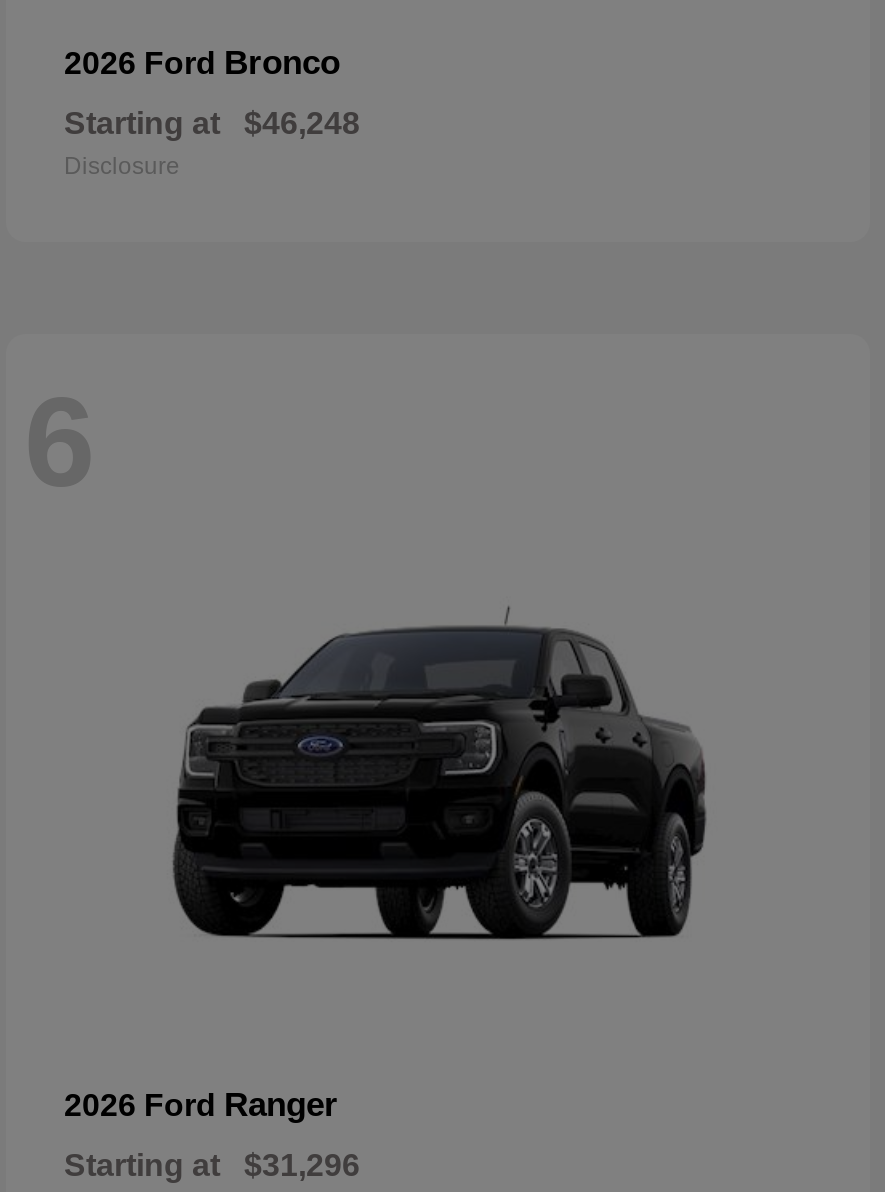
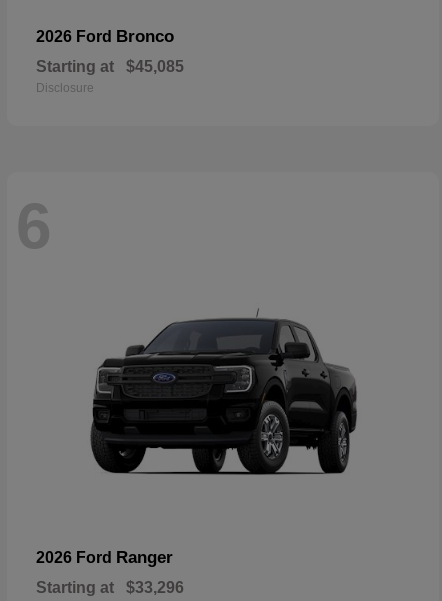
- Starting at $46,248
+ Starting at $45,085

- Starting at $31,296
+ Starting at $33,296
